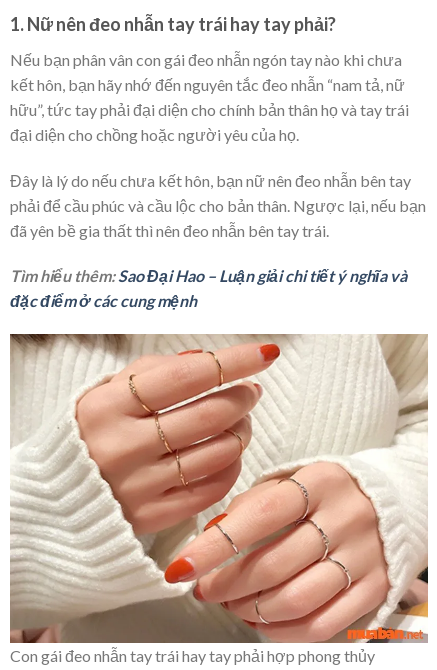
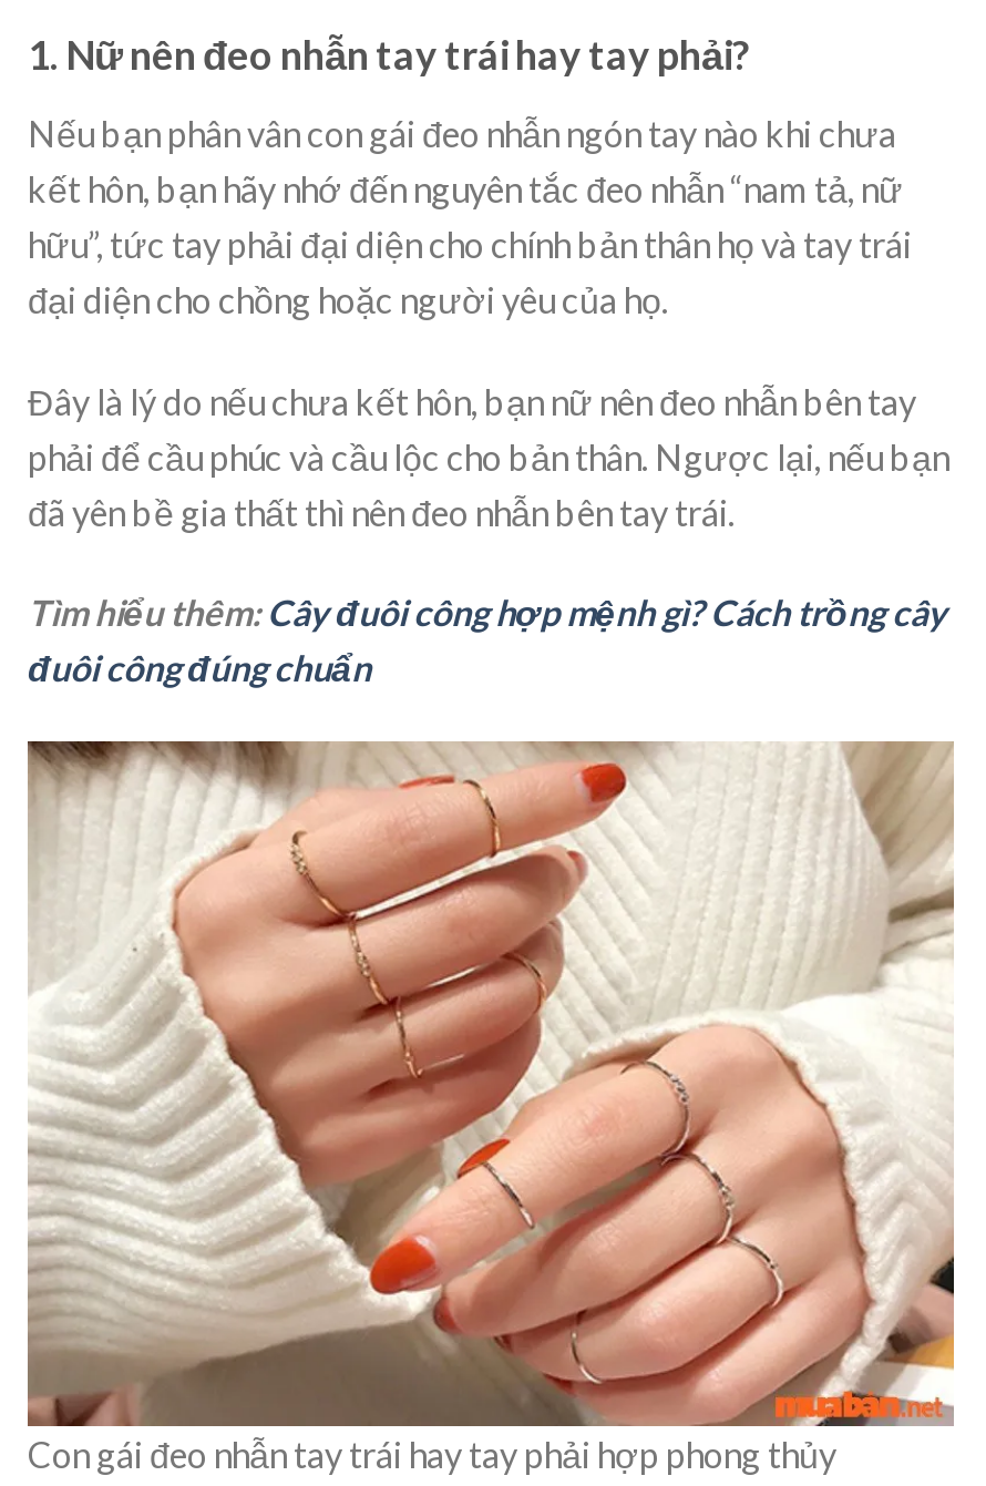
- Tìm hiểu thêm: Sao Đại Hao – Luận giải chi tiết ý nghĩa và
- đặc điểm ở các cung mệnh
+ Tìm hiểu thêm: Cây đuôi công hợp mệnh gì? Cách trồng cây
+ đuôi công đúng chuẩn
